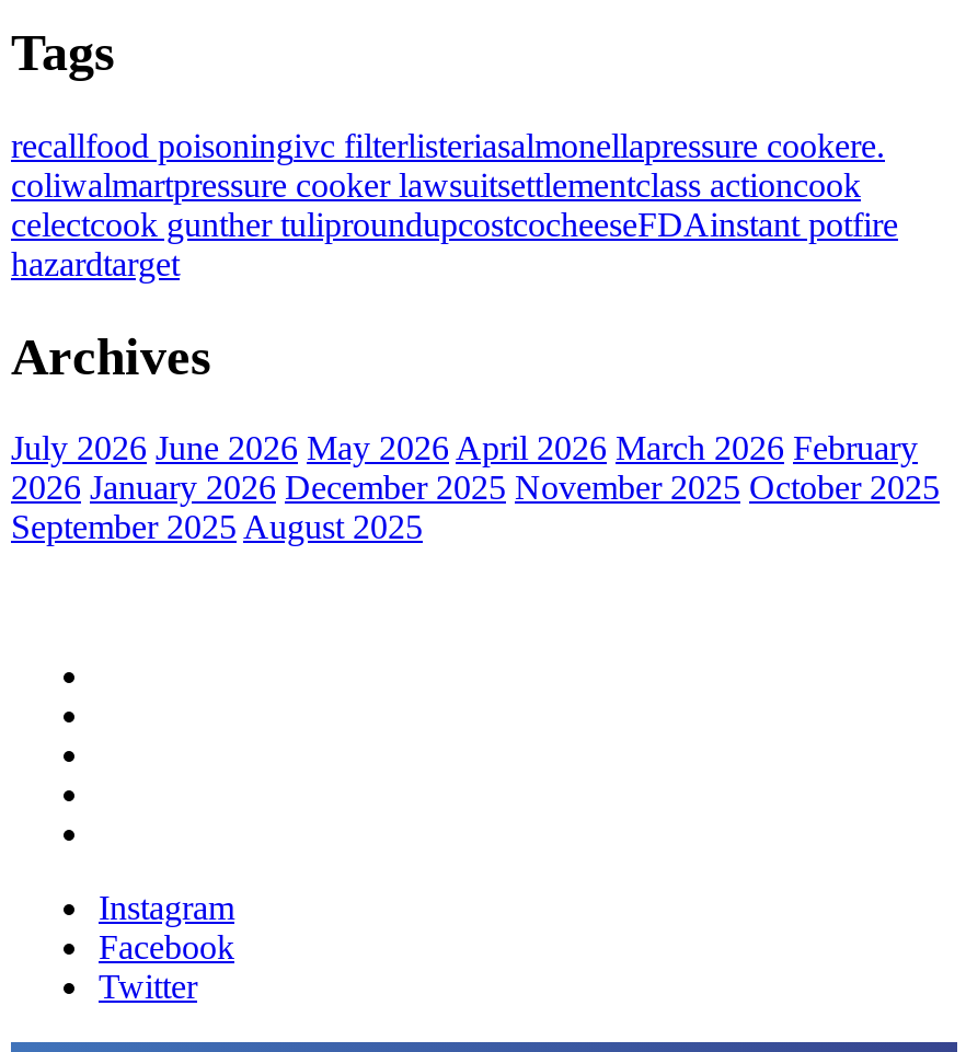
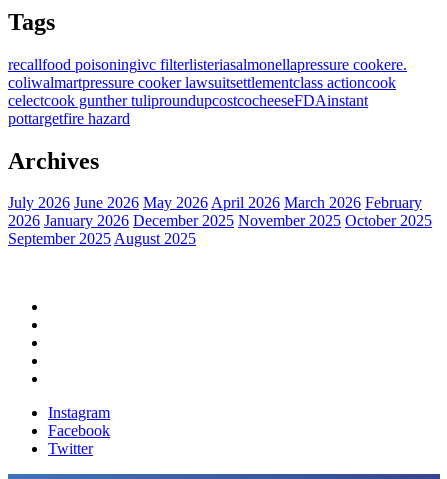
- celectcook gunther tuliproundupcostcocheeseFDAinstant potfire
- hazardtarget
+ celectcook gunther tuliproundupcostcocheeseFDA instant
+ pottargetfire hazard
